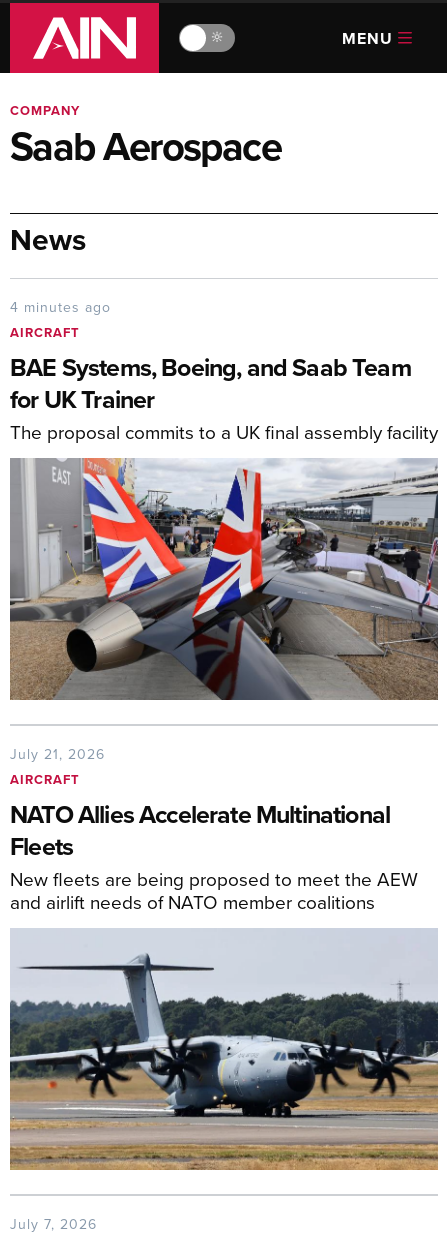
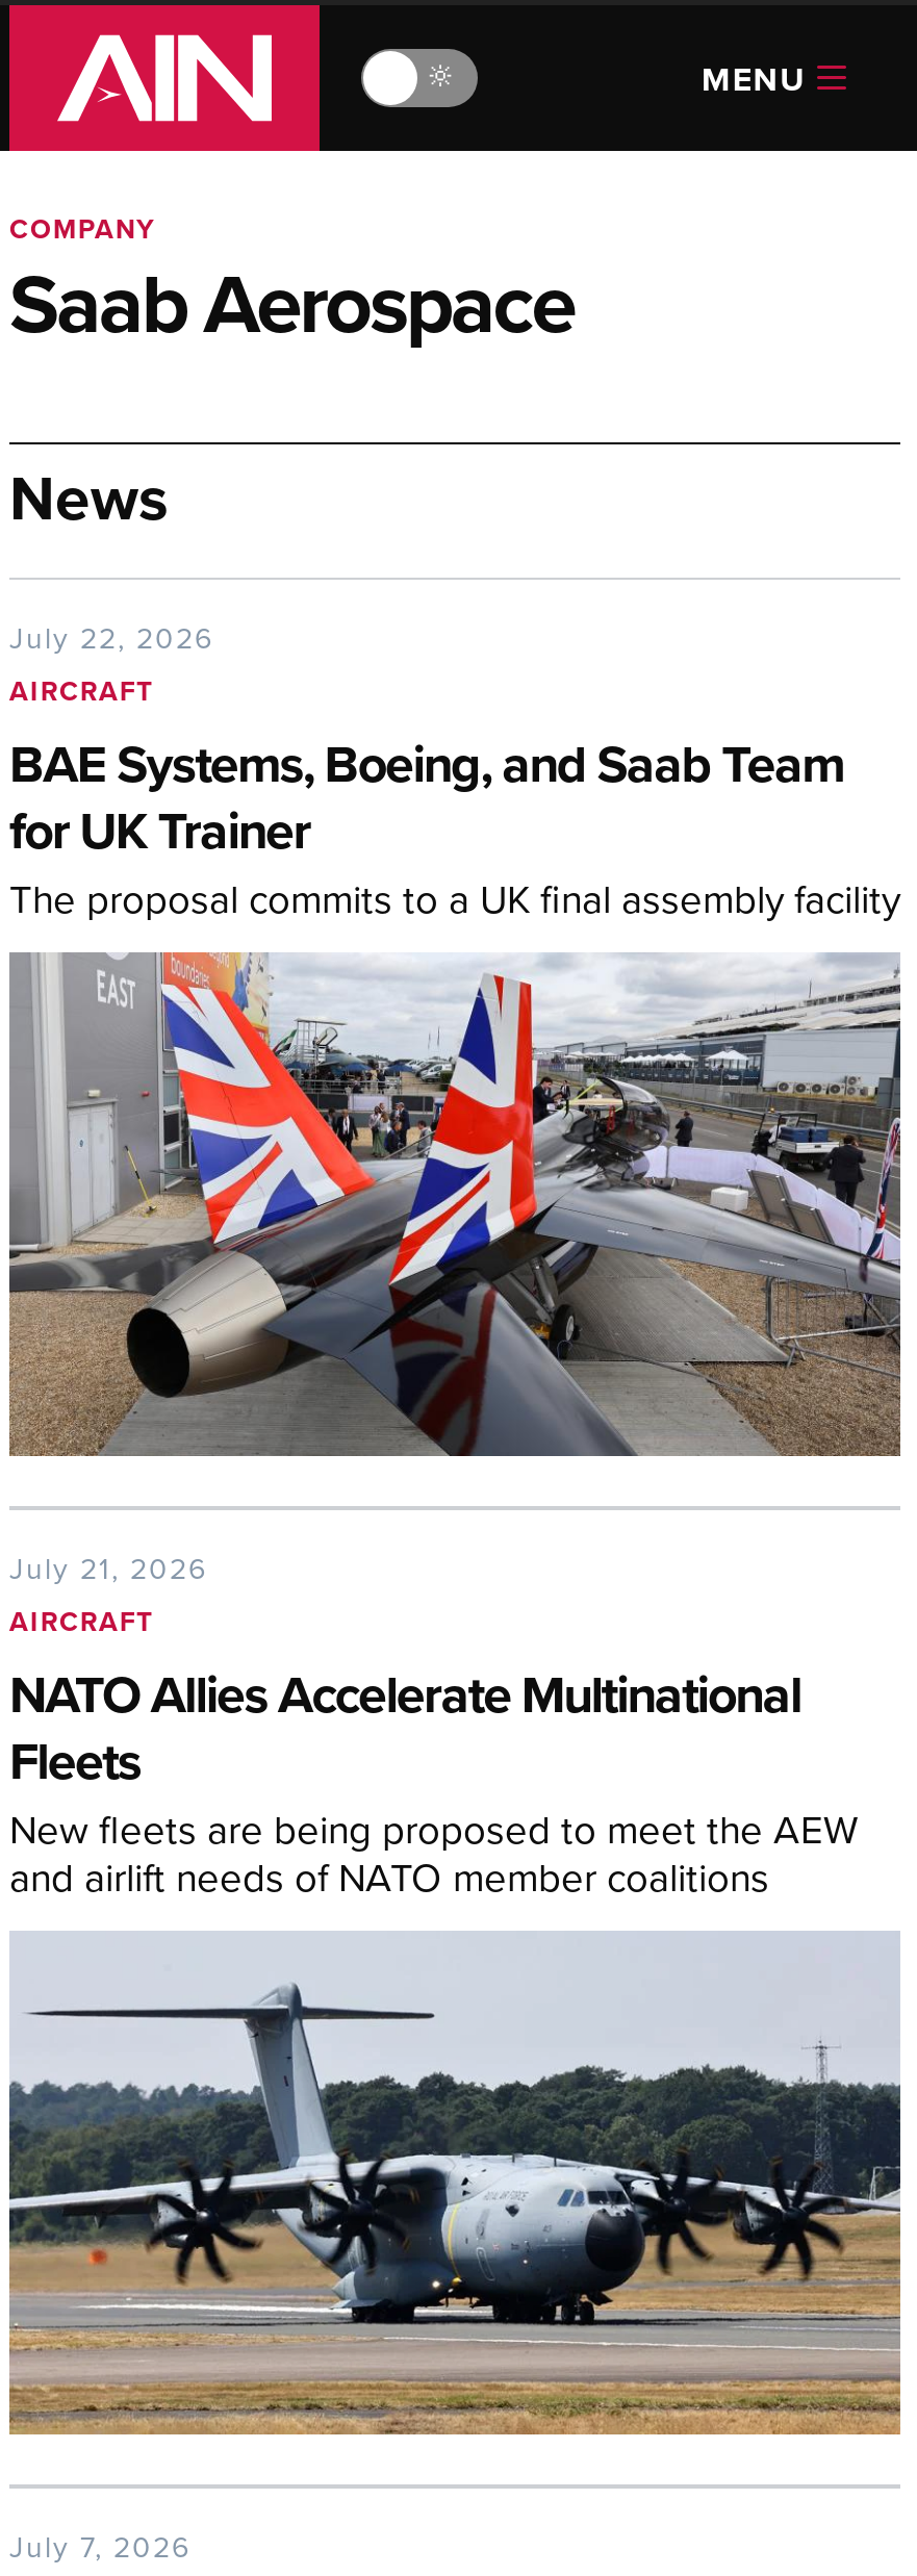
- 4 minutes ago
+ July 22, 2026
